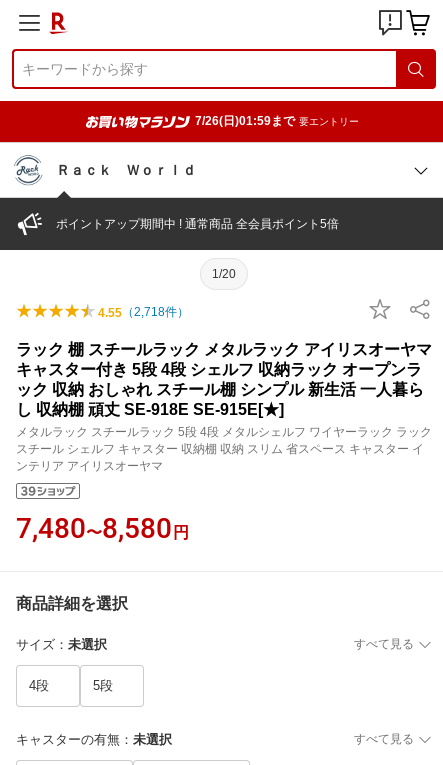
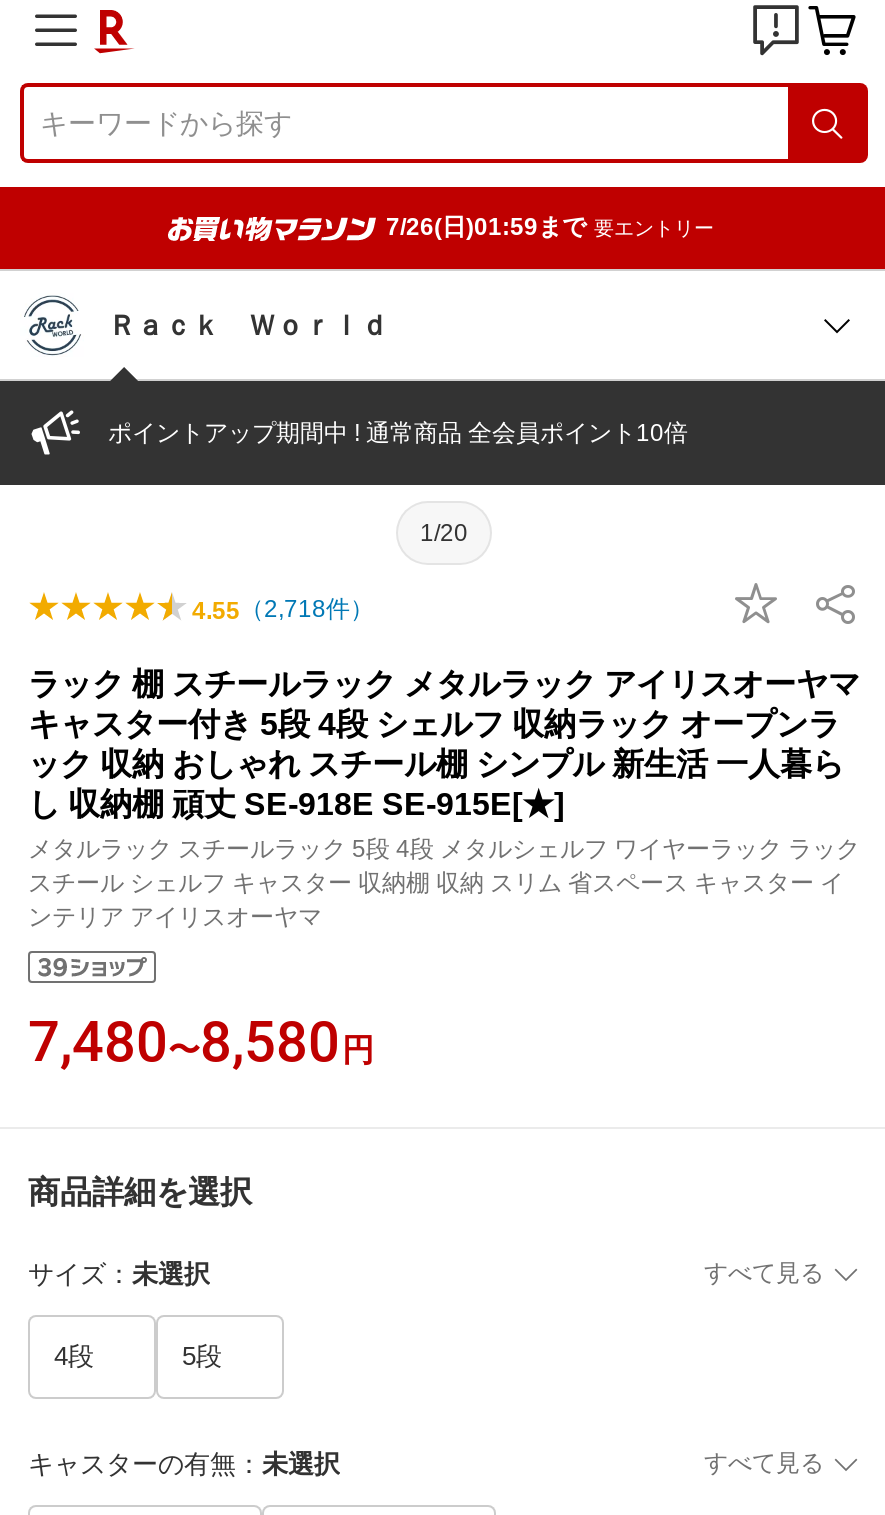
- ポイントアップ期間中 ! 通常商品 全会員ポイント5倍
+ ポイントアップ期間中 ! 通常商品 全会員ポイント10倍
